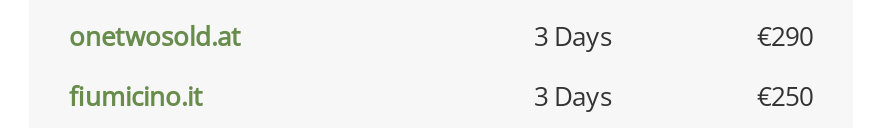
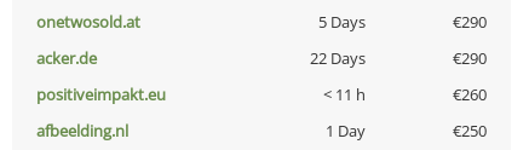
- 3 Days
+ 5 Days

- fiumicino.it
- 3 Days
+ acker.de
+ 22 Days
+ €290
+ positiveimpakt.eu
+ < 11 h
+ €260
+ afbeelding.nl
+ 1 Day
